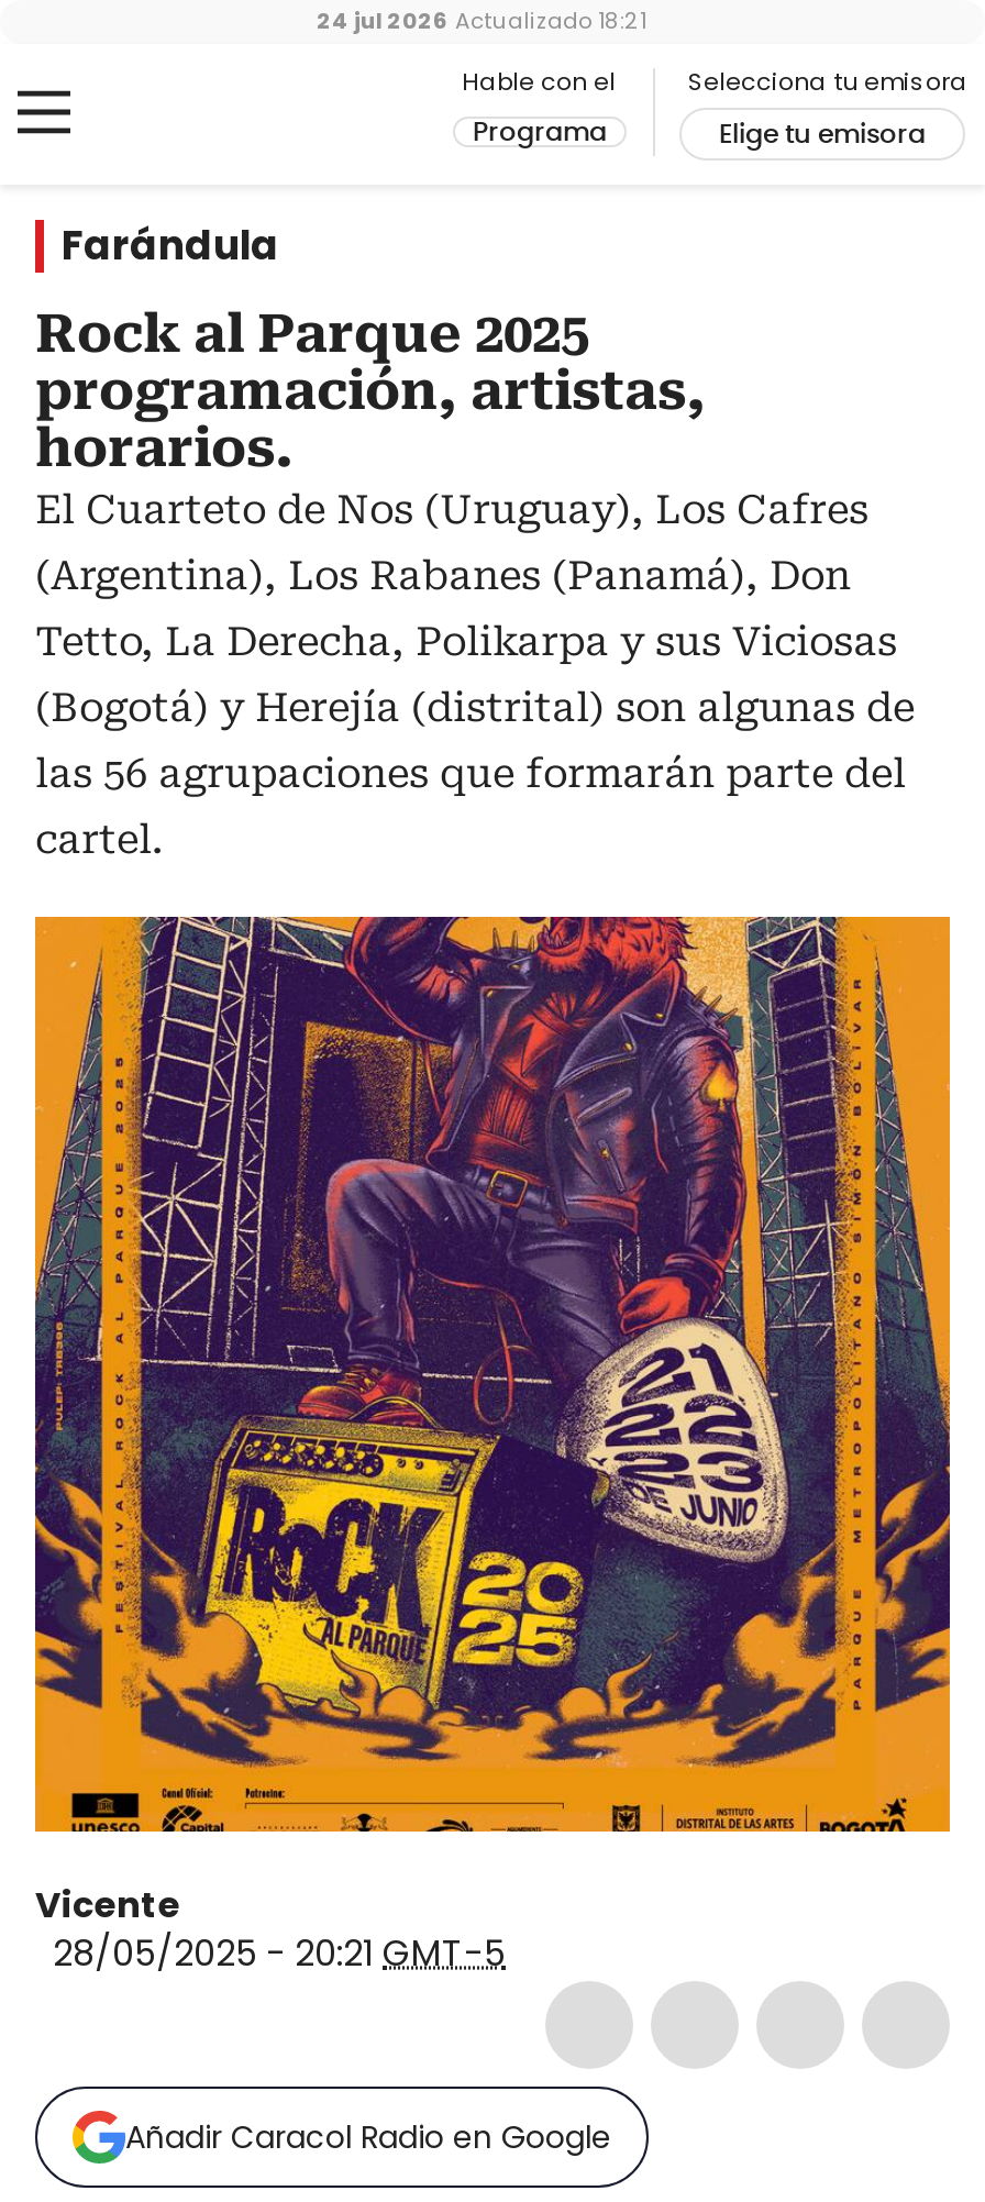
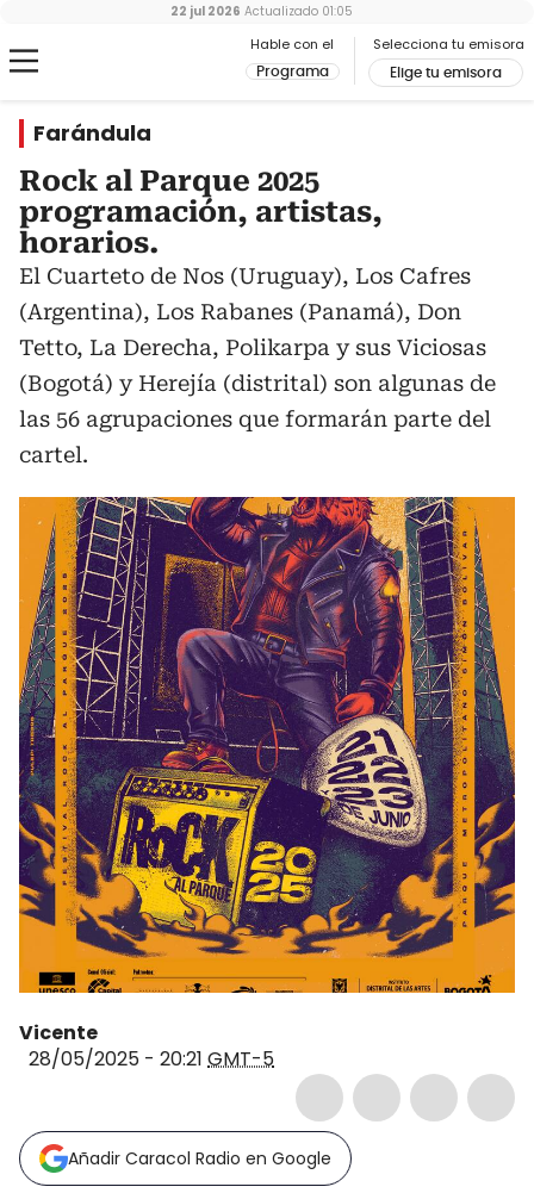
- 24 jul 2026 Actualizado 18:21
+ 22 jul 2026 Actualizado 01:05
